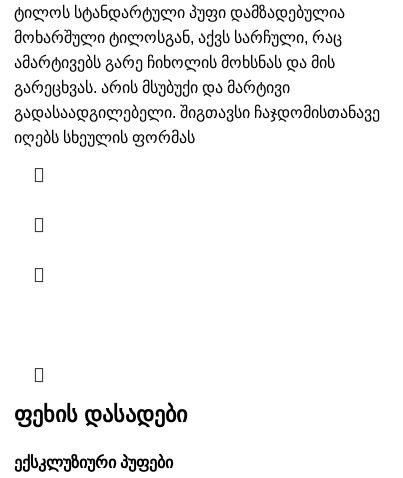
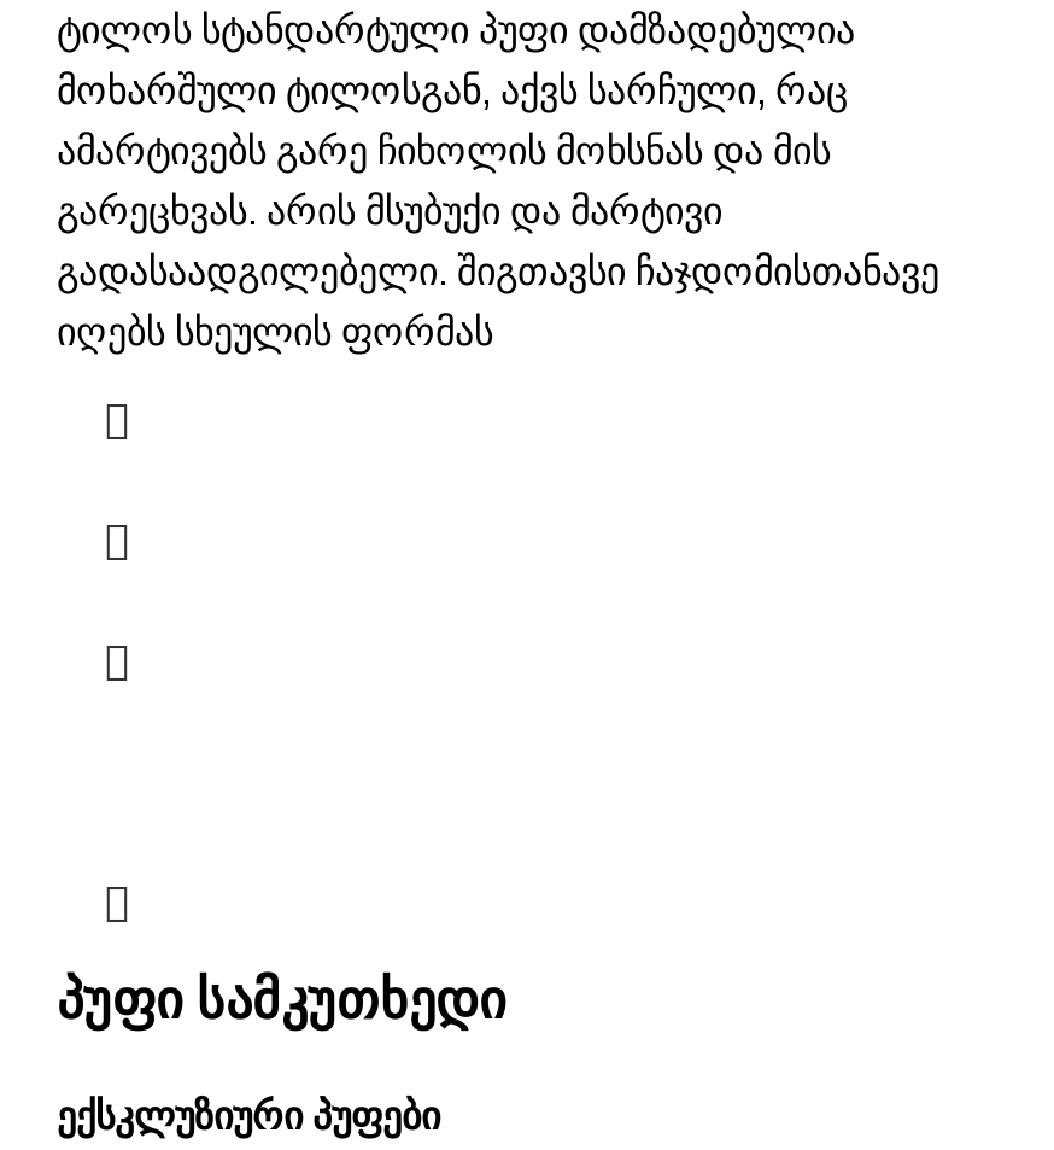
- ფეხის დასადები
+ პუფი სამკუთხედი
